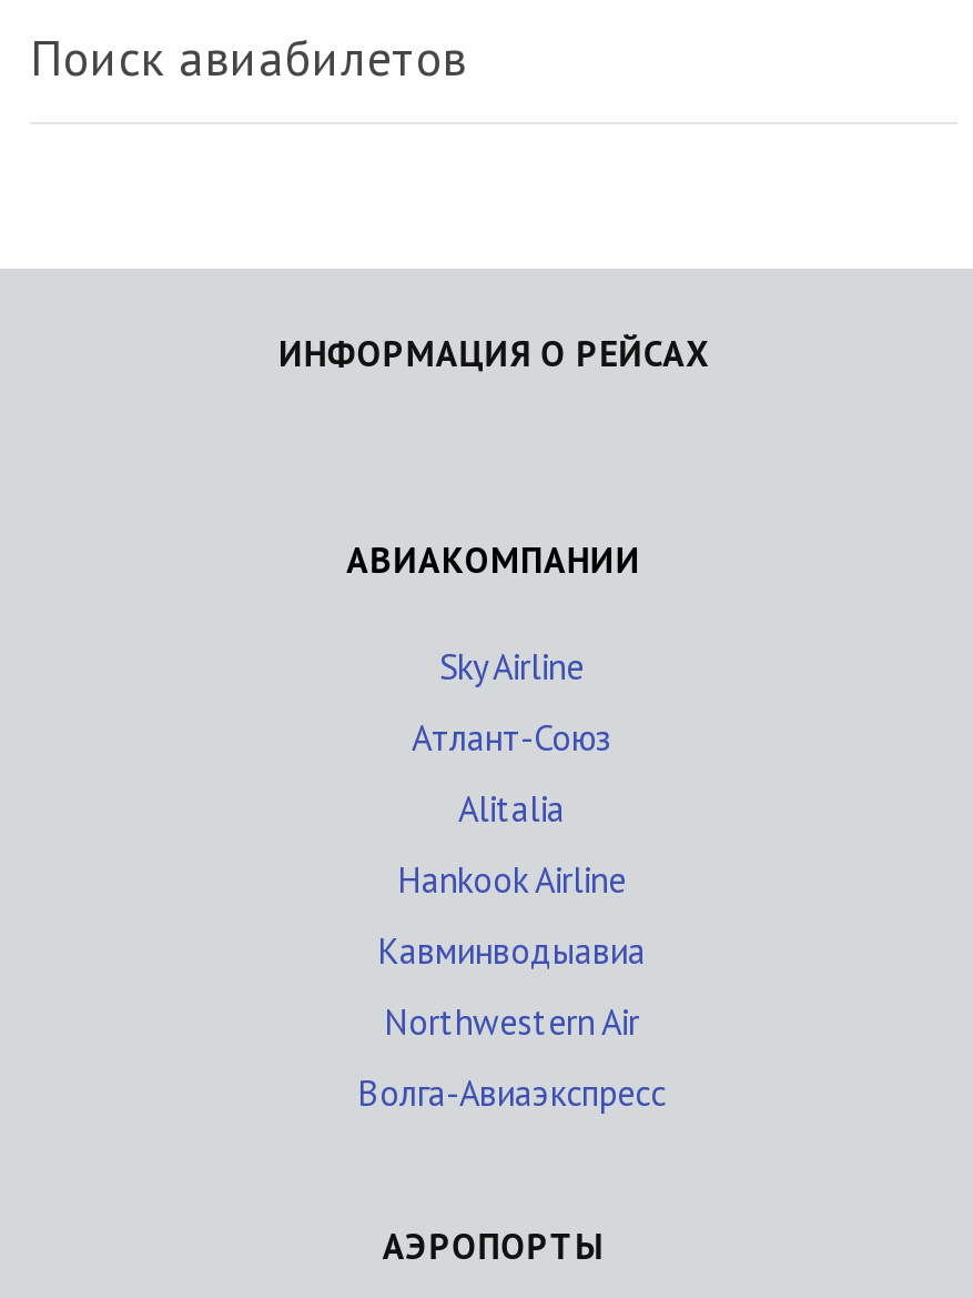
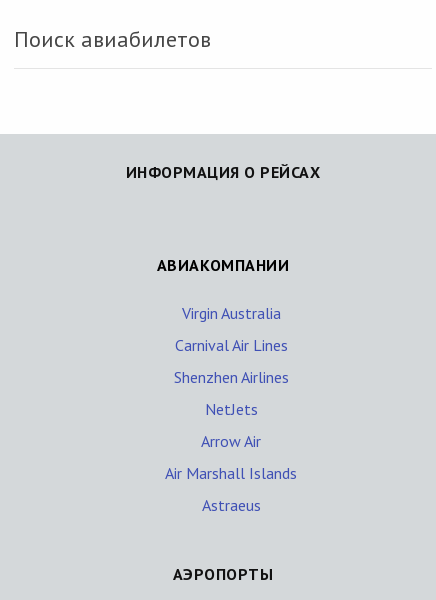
- Sky Airline
+ Virgin Australia

- Атлант-Союз
+ Carnival Air Lines

- Alitalia
+ Shenzhen Airlines

- Hankook Airline
+ NetJets

- Кавминводыавиа
+ Arrow Air

- Northwestern Air
+ Air Marshall Islands

- Волга-Авиаэкспресс
+ Astraeus
